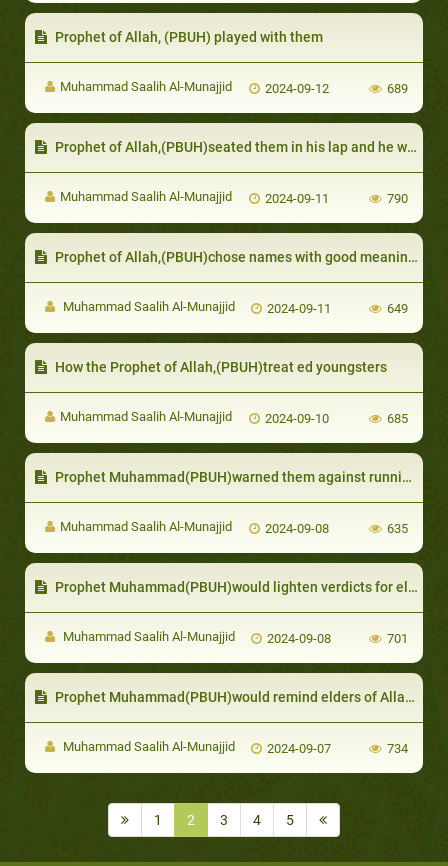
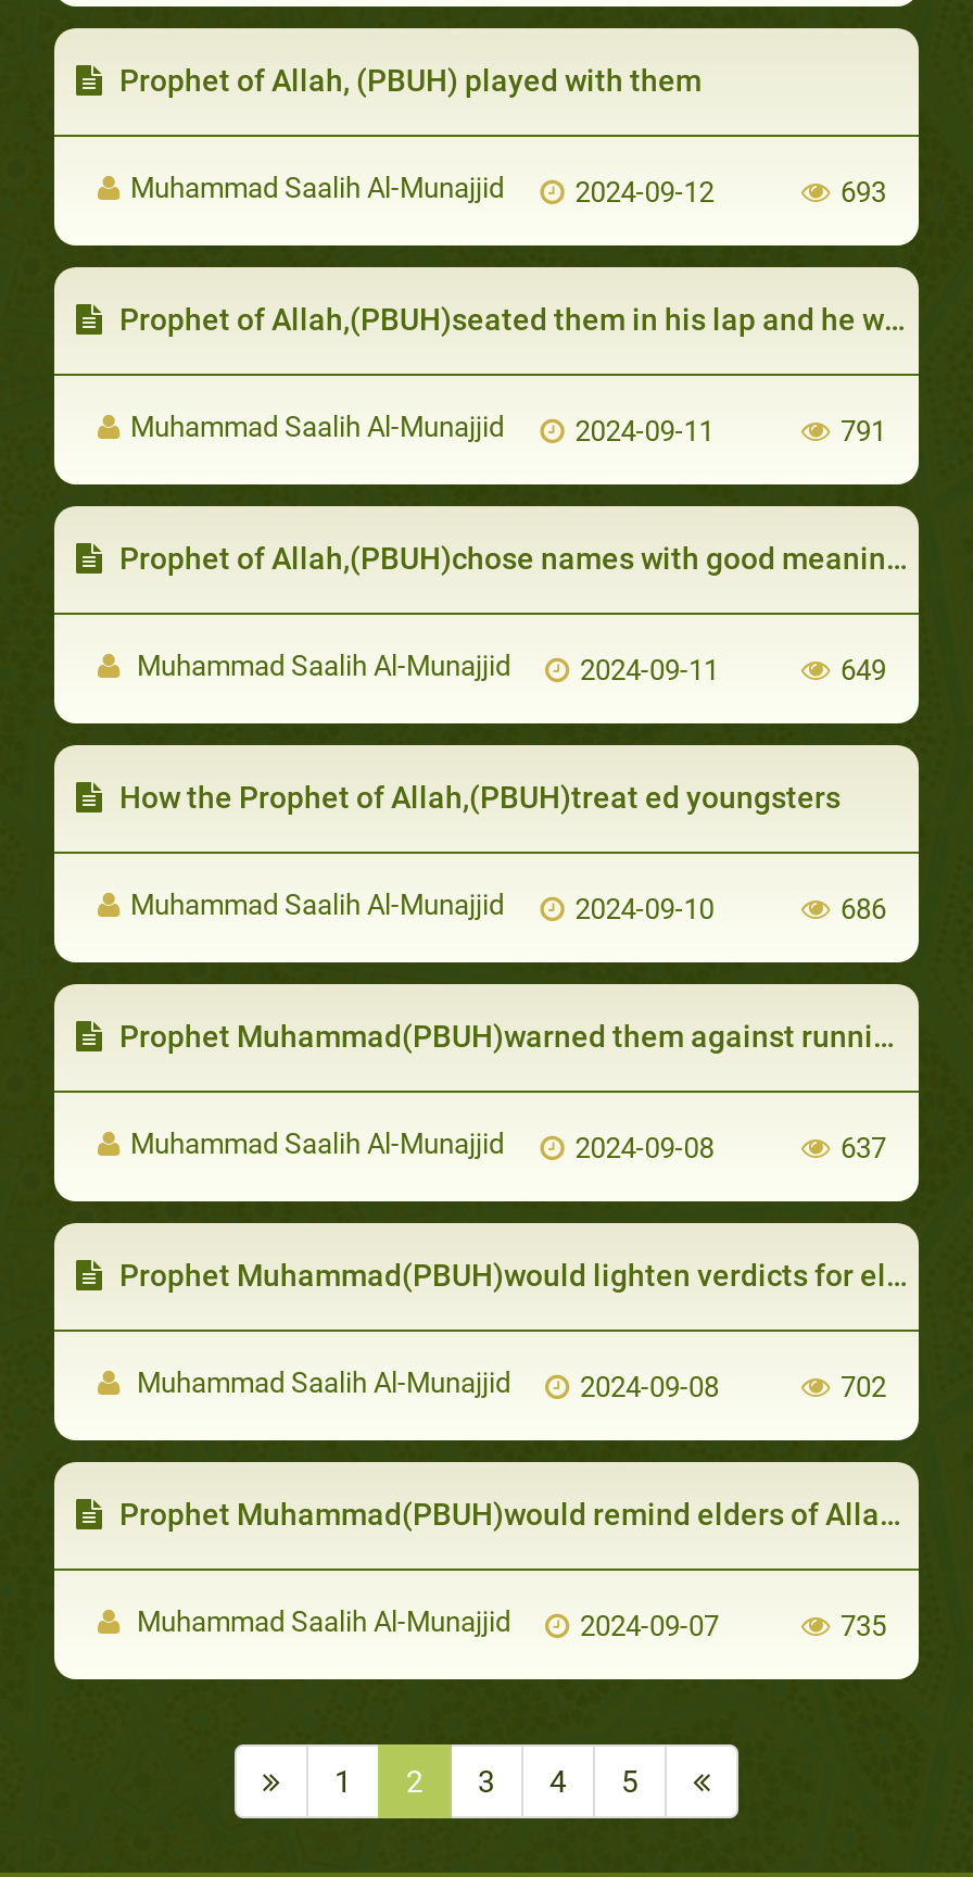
- 689
+ 693

- 790
+ 791

- 685
+ 686

- 635
+ 637

- 701
+ 702

- 734
+ 735
